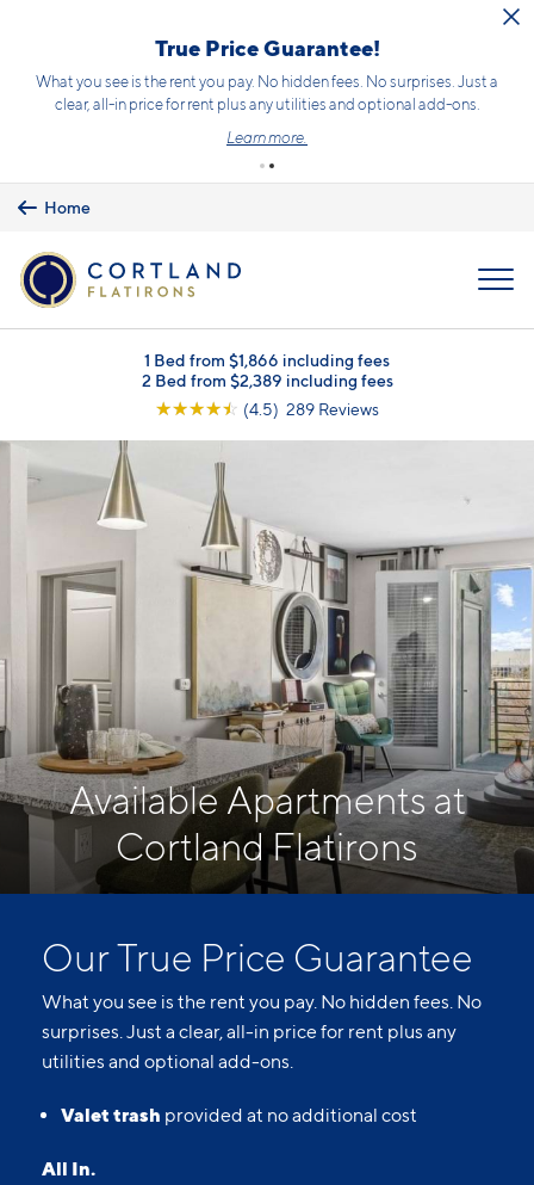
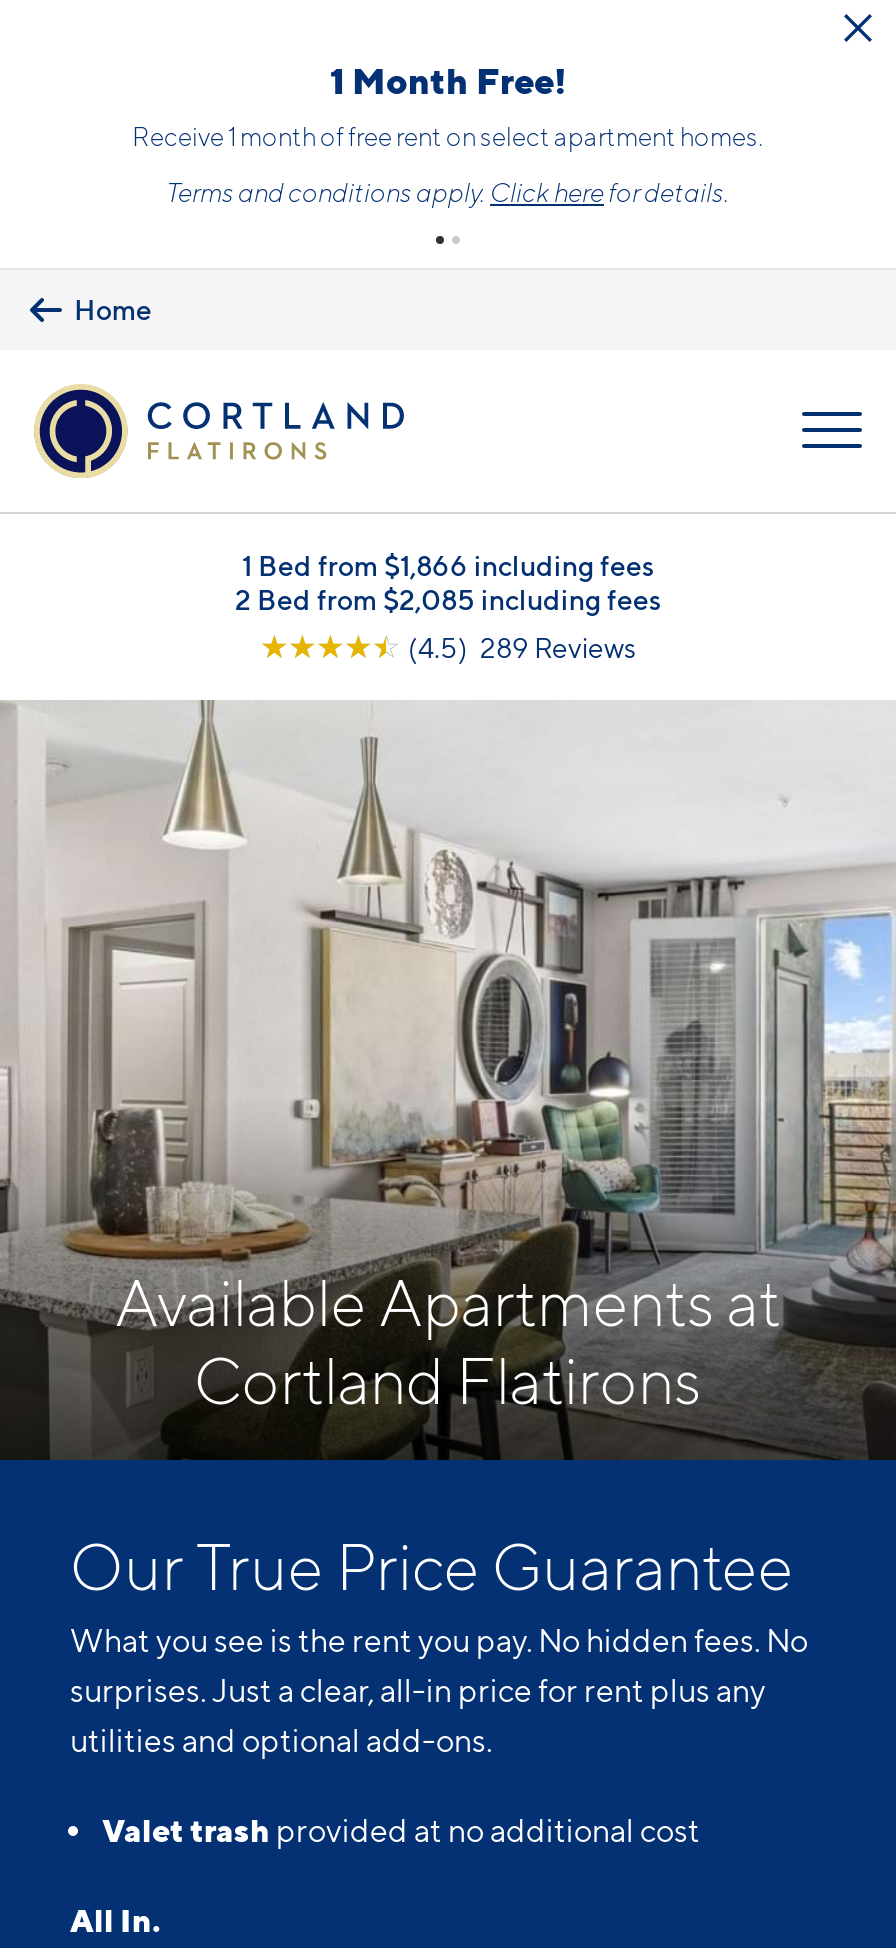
- True Price Guarantee!
- What you see is the rent you pay. No hidden fees. No surprises. Just a
- clear, all-in price for rent plus any utilities and optional add-ons.
+ 1 Month Free!
+ Receive 1 month of free rent on select apartment homes.

- Learn more.
+ Terms and conditions apply. Click here for details.

- 2 Bed from $2,389 including fees
+ 2 Bed from $2,085 including fees
